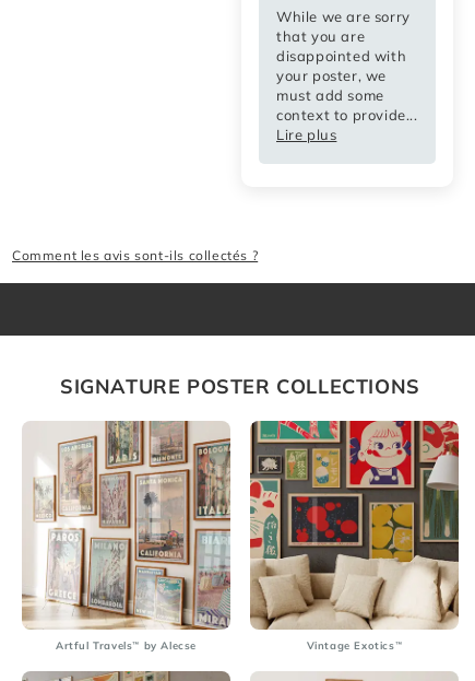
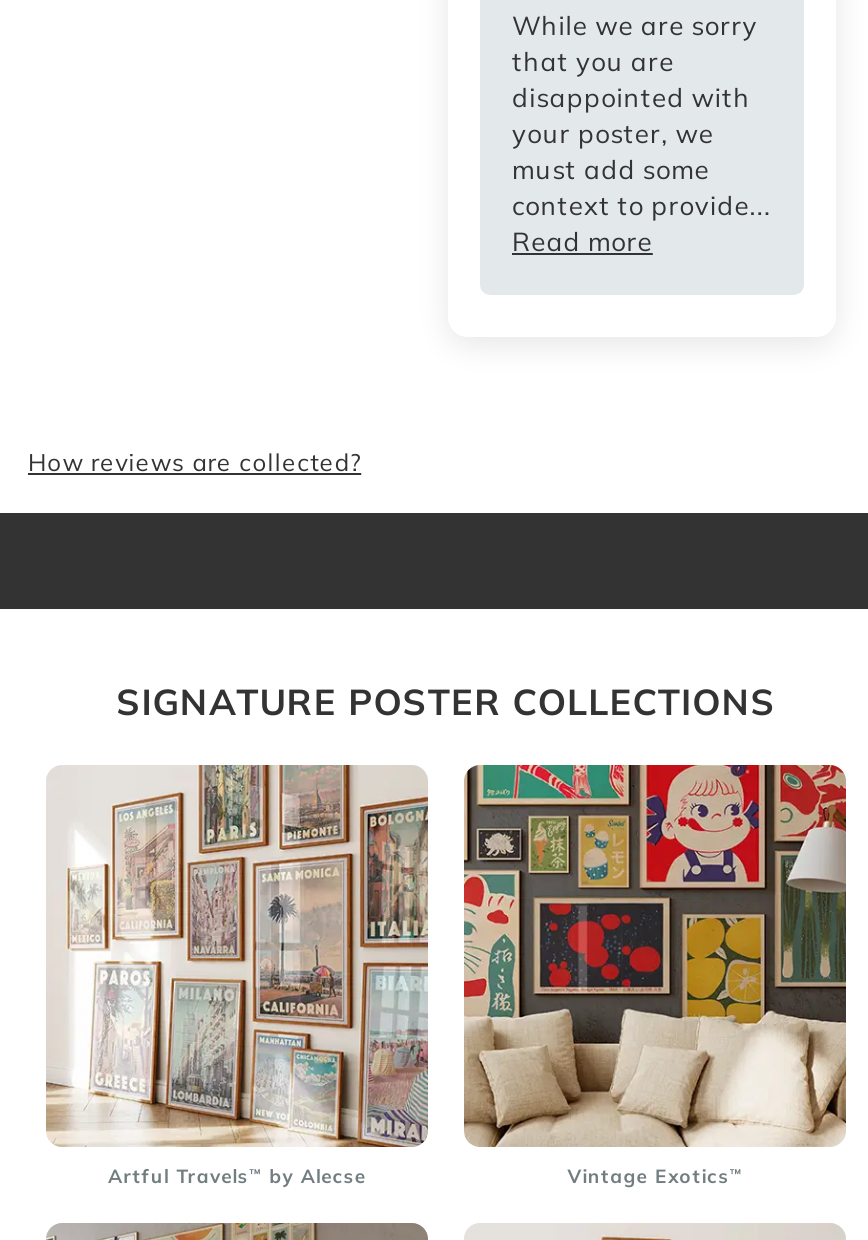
- Lire plus
+ Read more

- Comment les avis sont-ils collectés ?
+ How reviews are collected?
